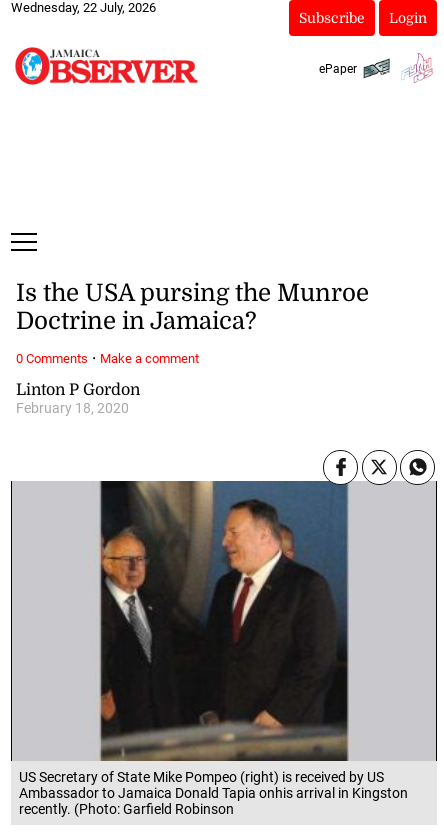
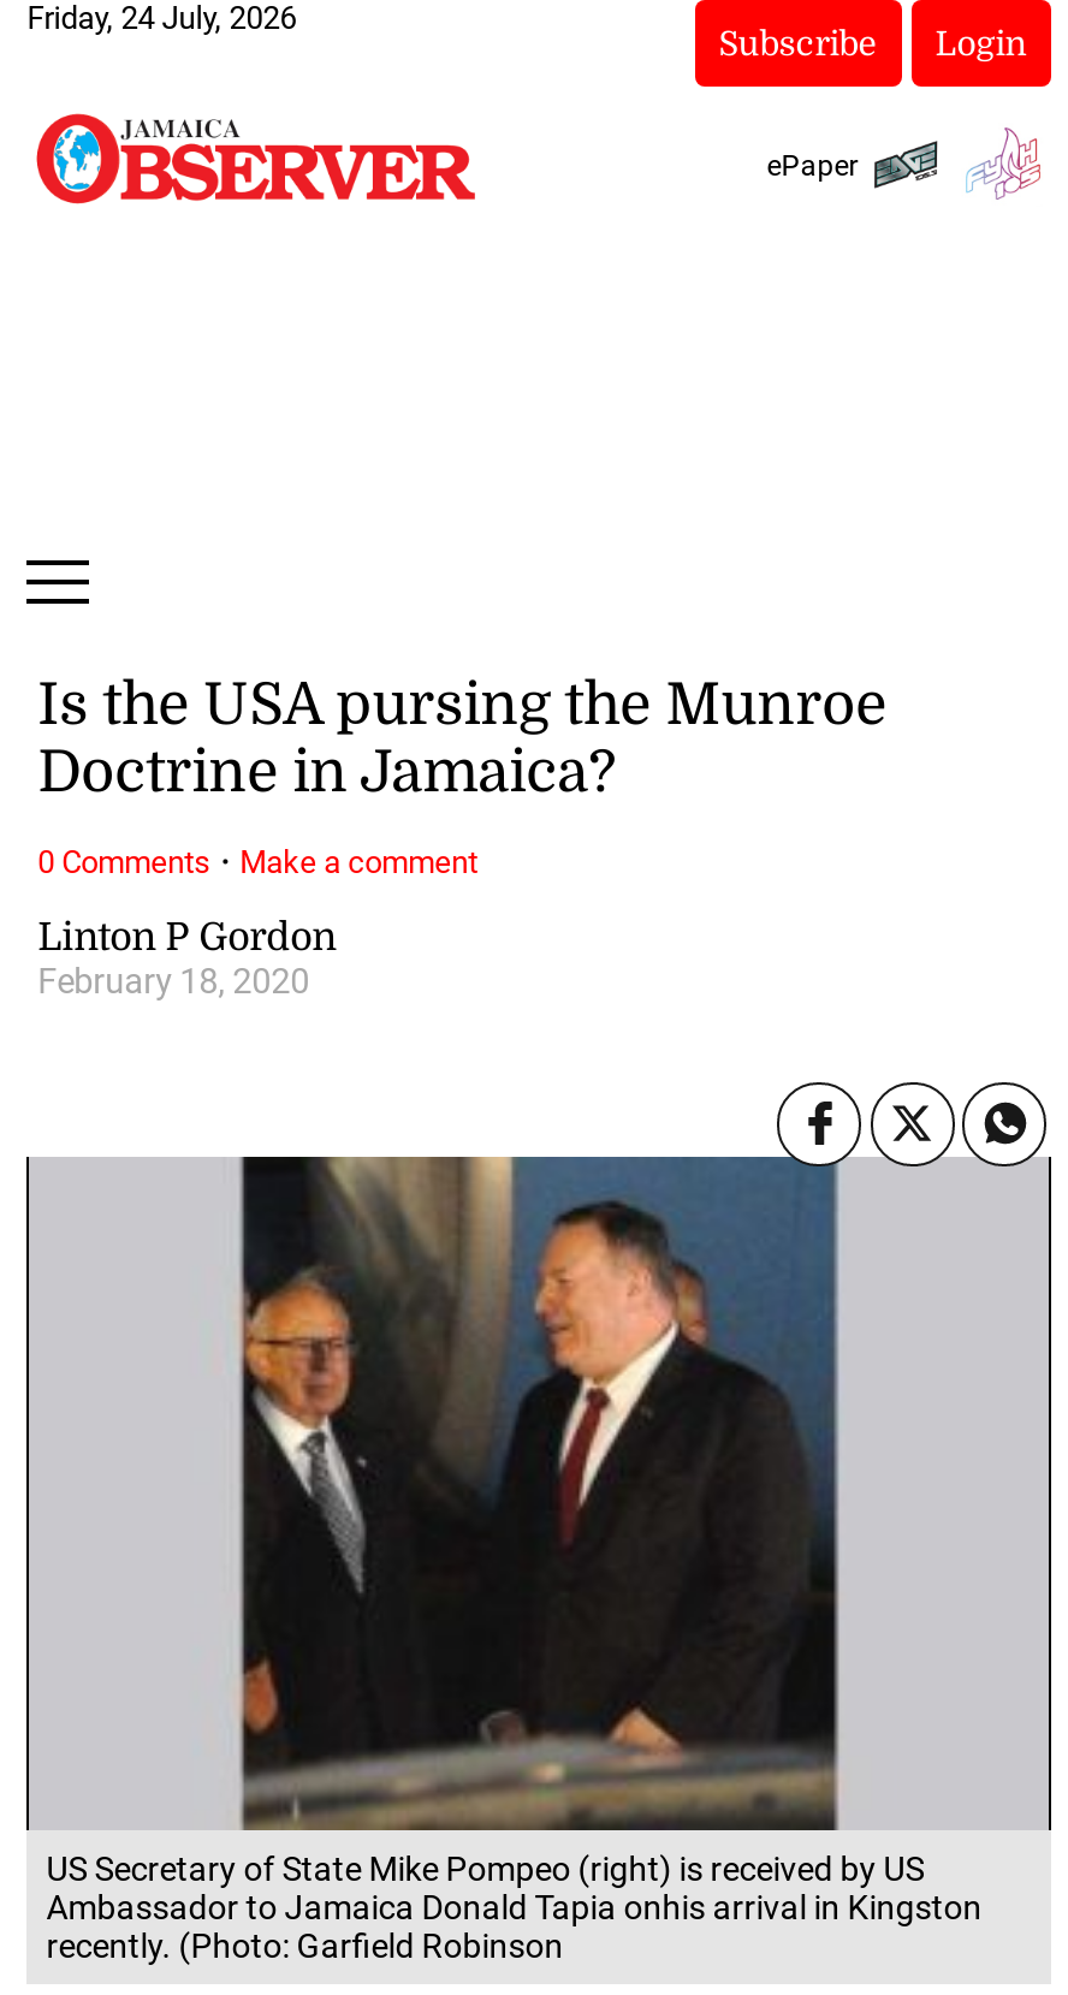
- Wednesday, 22 July, 2026
+ Friday, 24 July, 2026
